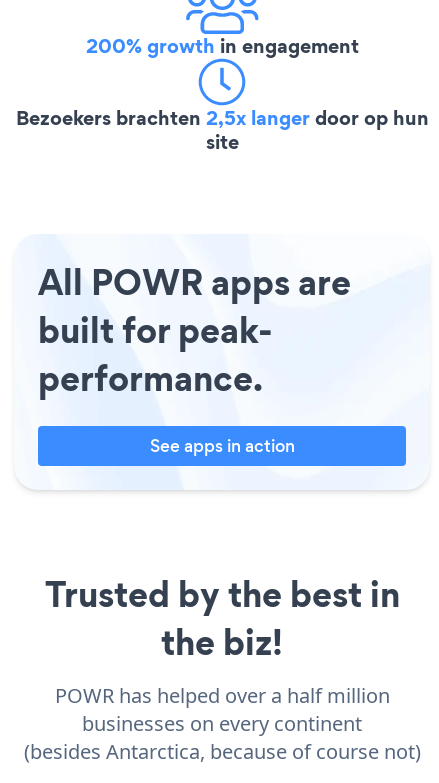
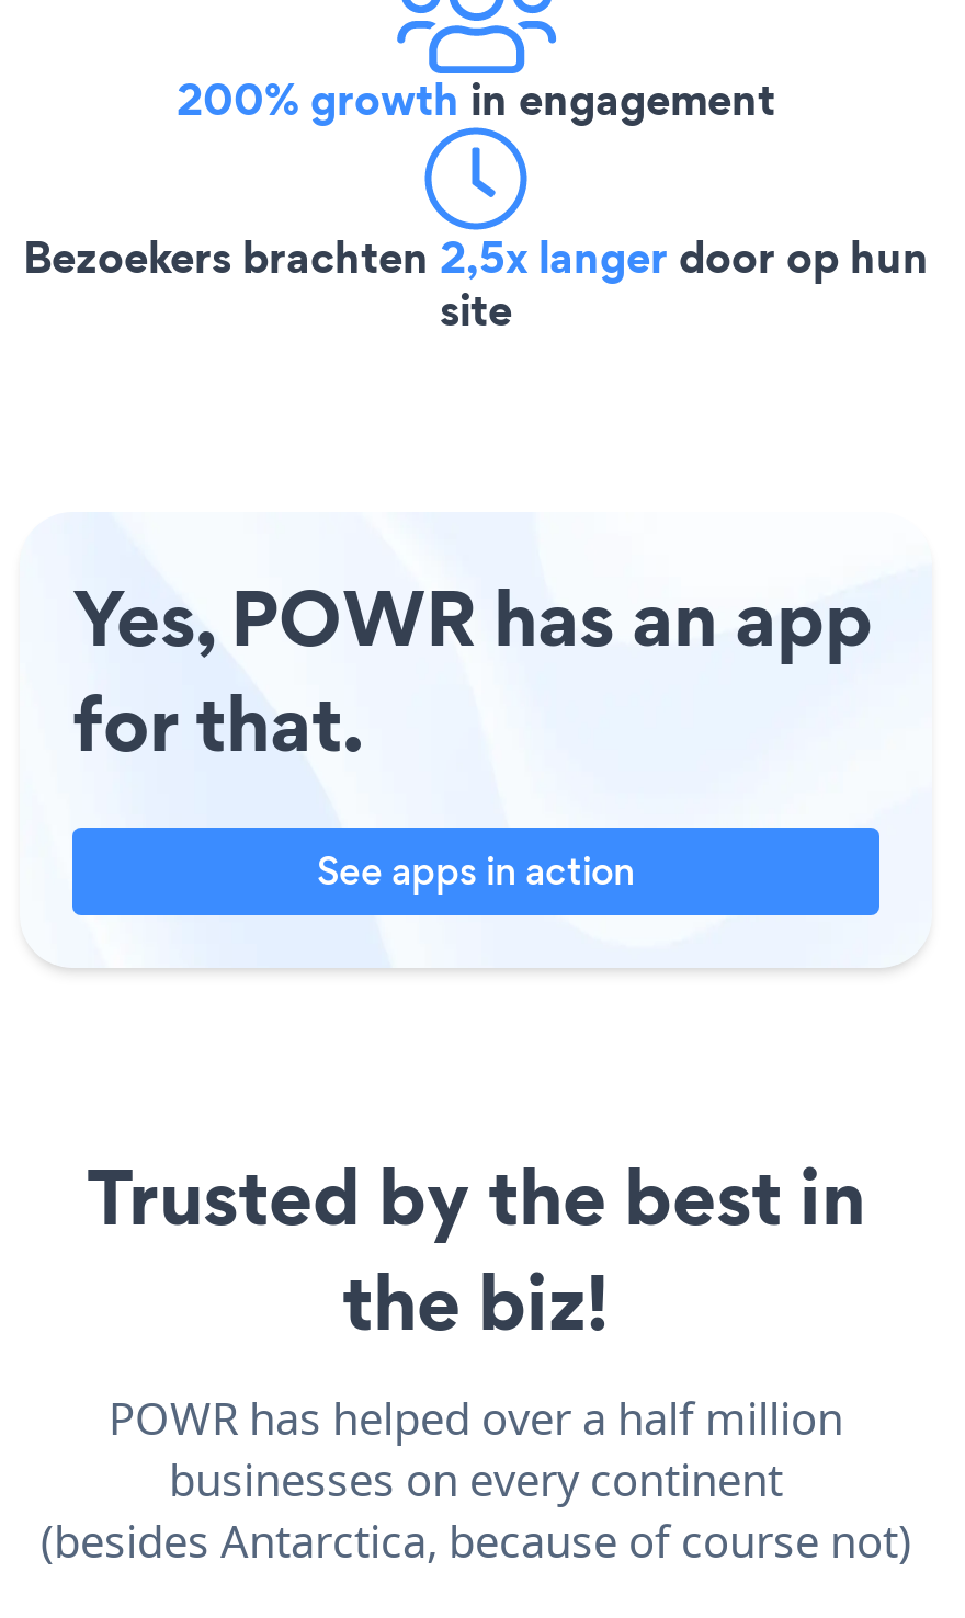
- All POWR apps are
- built for peak-
- performance.
+ Yes, POWR has an app
+ for that.
